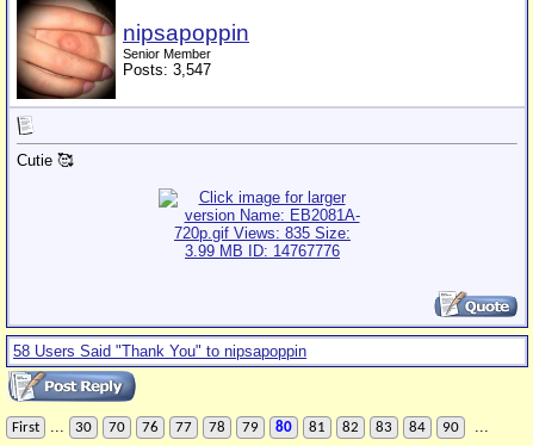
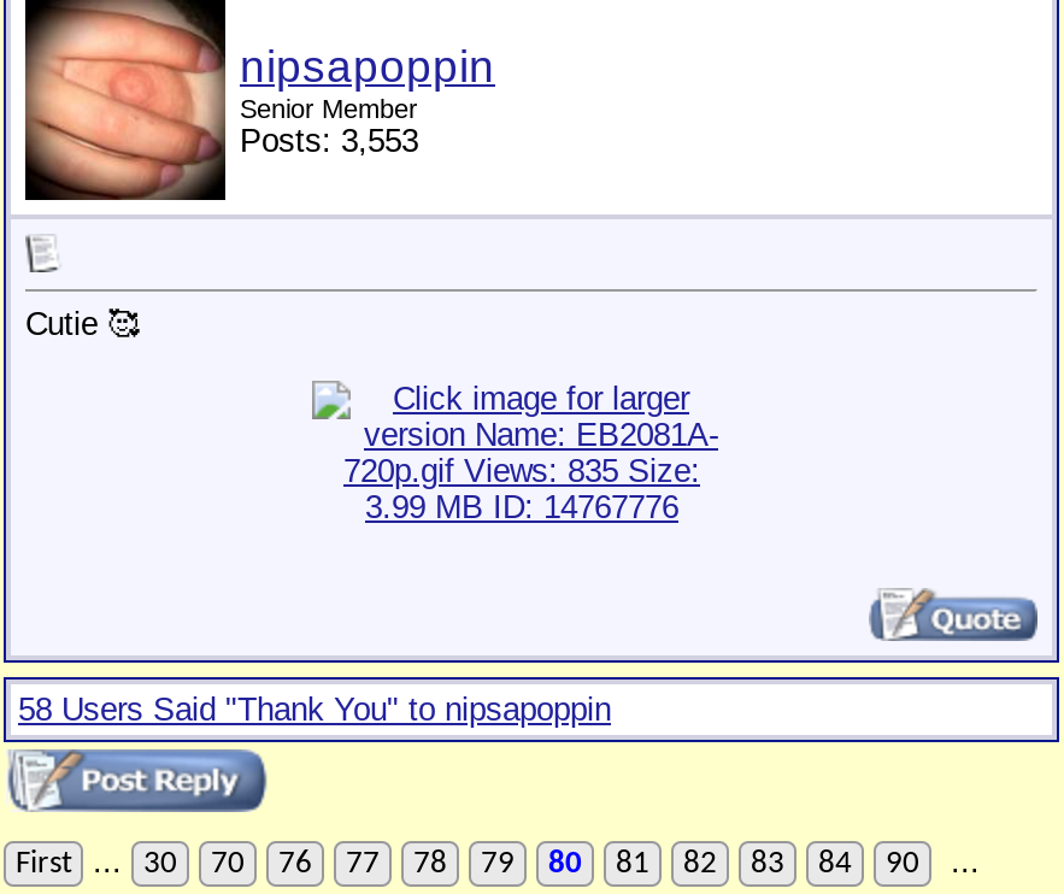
- Posts: 3,547
+ Posts: 3,553
